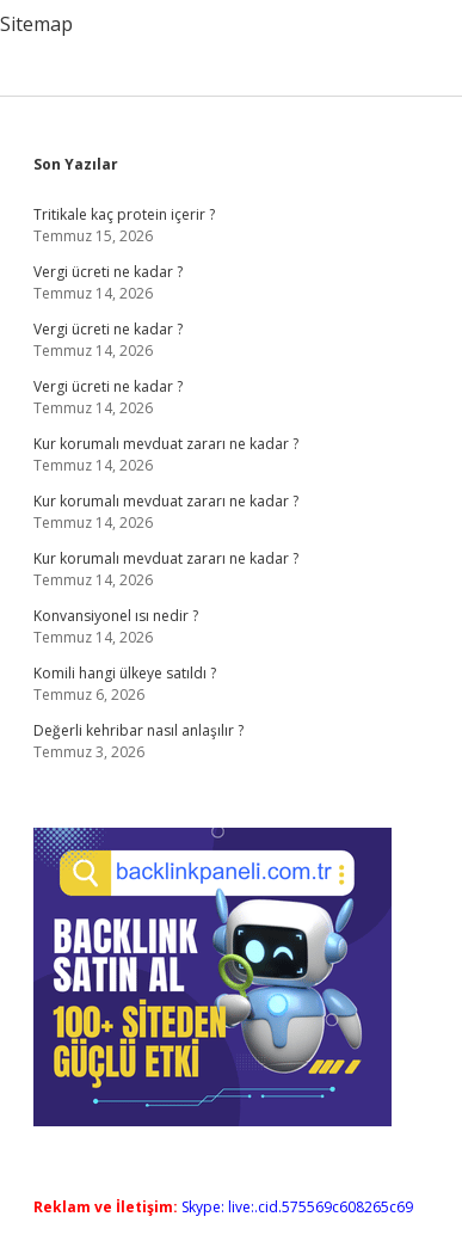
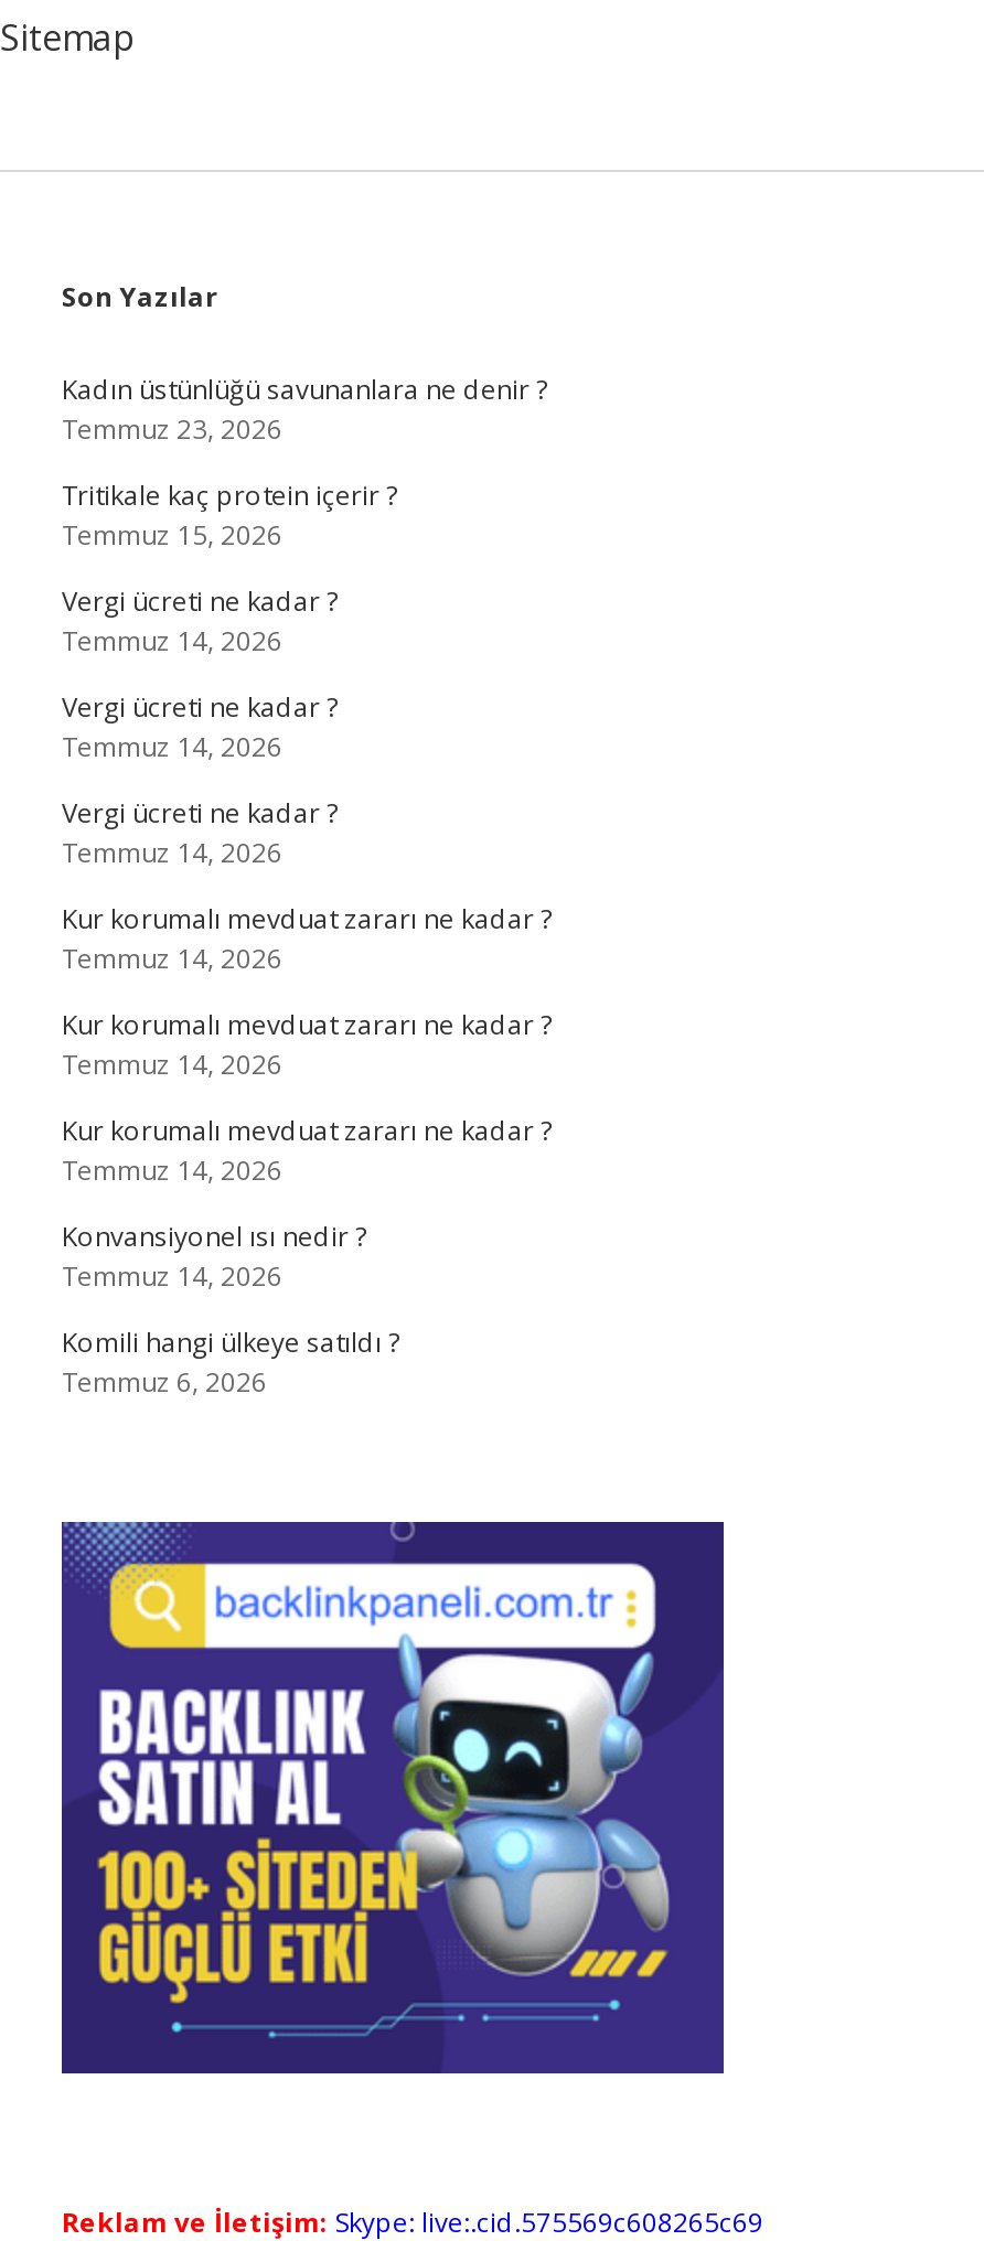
+ Kadın üstünlüğü savunanlara ne denir ?
+ Temmuz 23, 2026

moved down: Tritikale kaç protein içerir ? | Temmuz 15, 2026 | Vergi ücreti ne kadar ? | ... | Komili hangi ülkeye satıldı ? | Temmuz 6, 2026

- Değerli kehribar nasıl anlaşılır ?
- Temmuz 3, 2026
